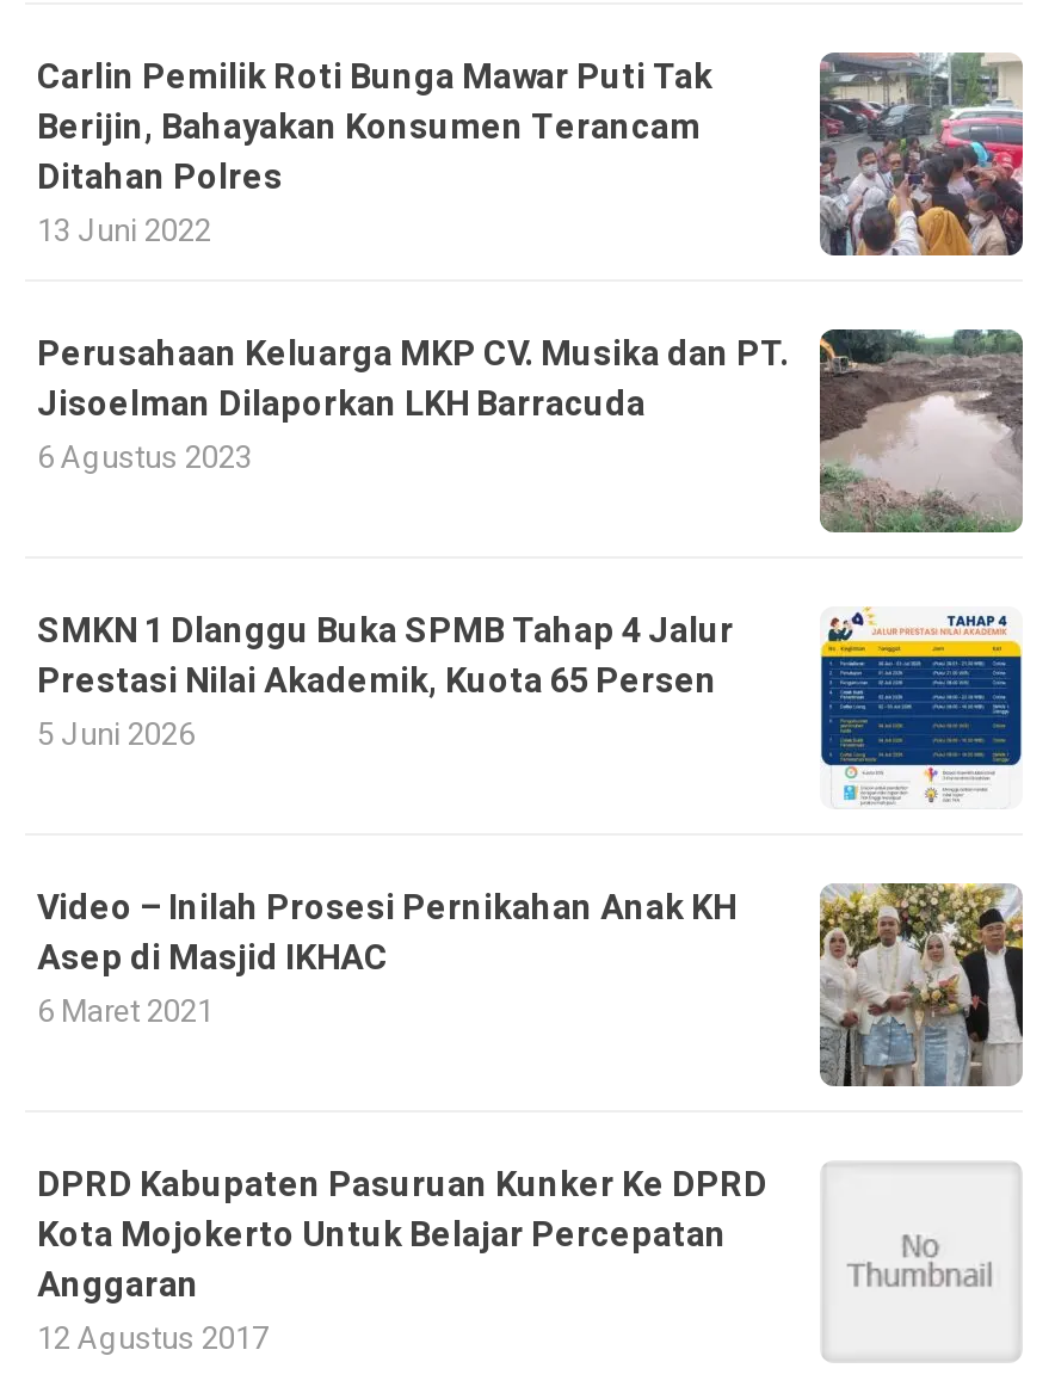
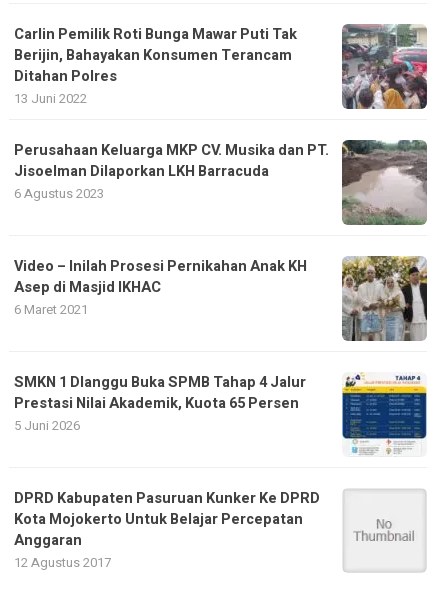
moved down: [image] | SMKN 1 Dlanggu Buka SPMB Tahap 4 Jalur | Prestasi Nilai Akademik, Kuota 65 Persen | 5 Juni 2026

moved up: [image] | Video – Inilah Prosesi Pernikahan Anak KH | Asep di Masjid IKHAC | 6 Maret 2021
